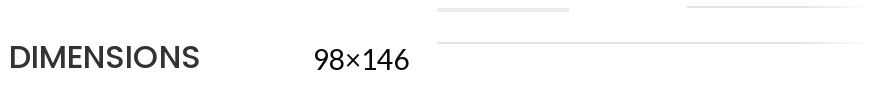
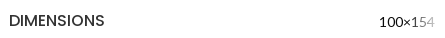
- 98×146
+ 100×154
